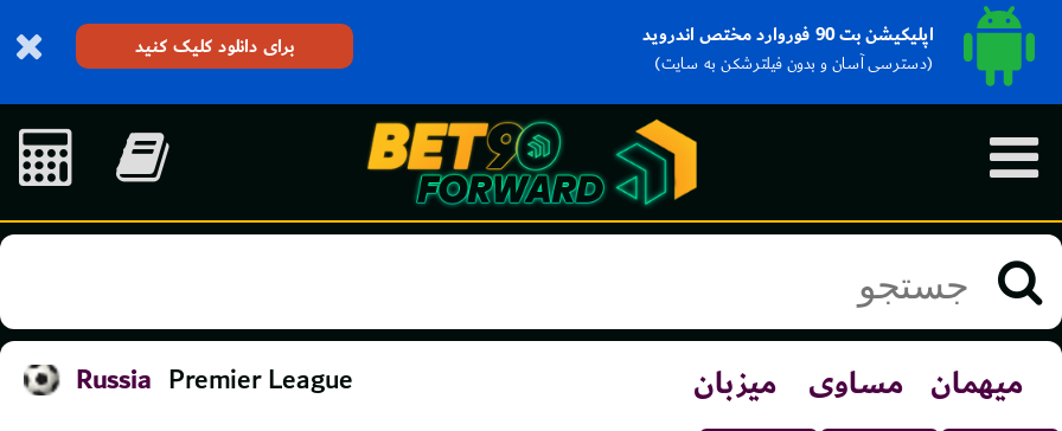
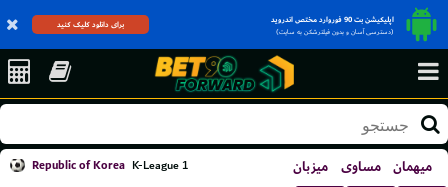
- Russia Premier League
+ Republic of Korea K-League 1
